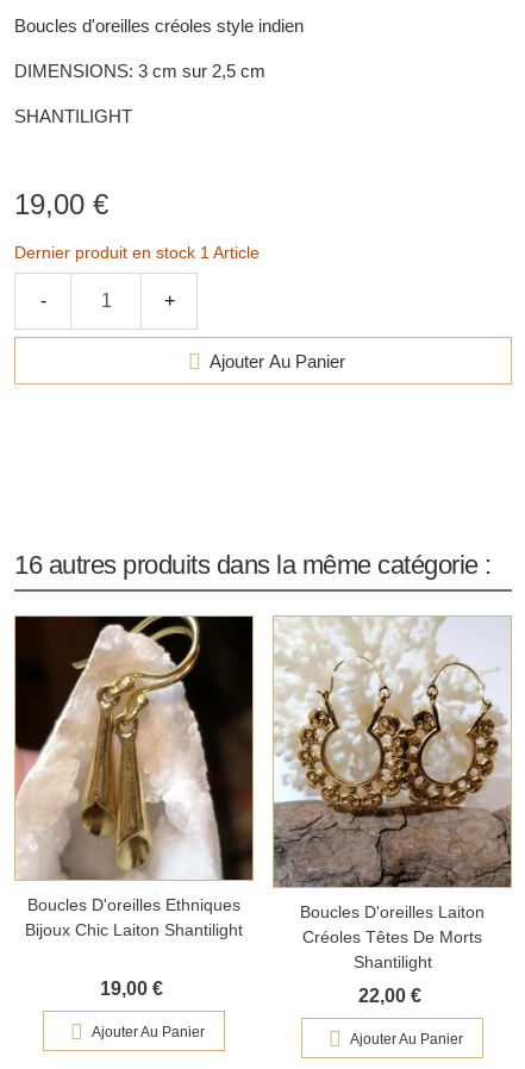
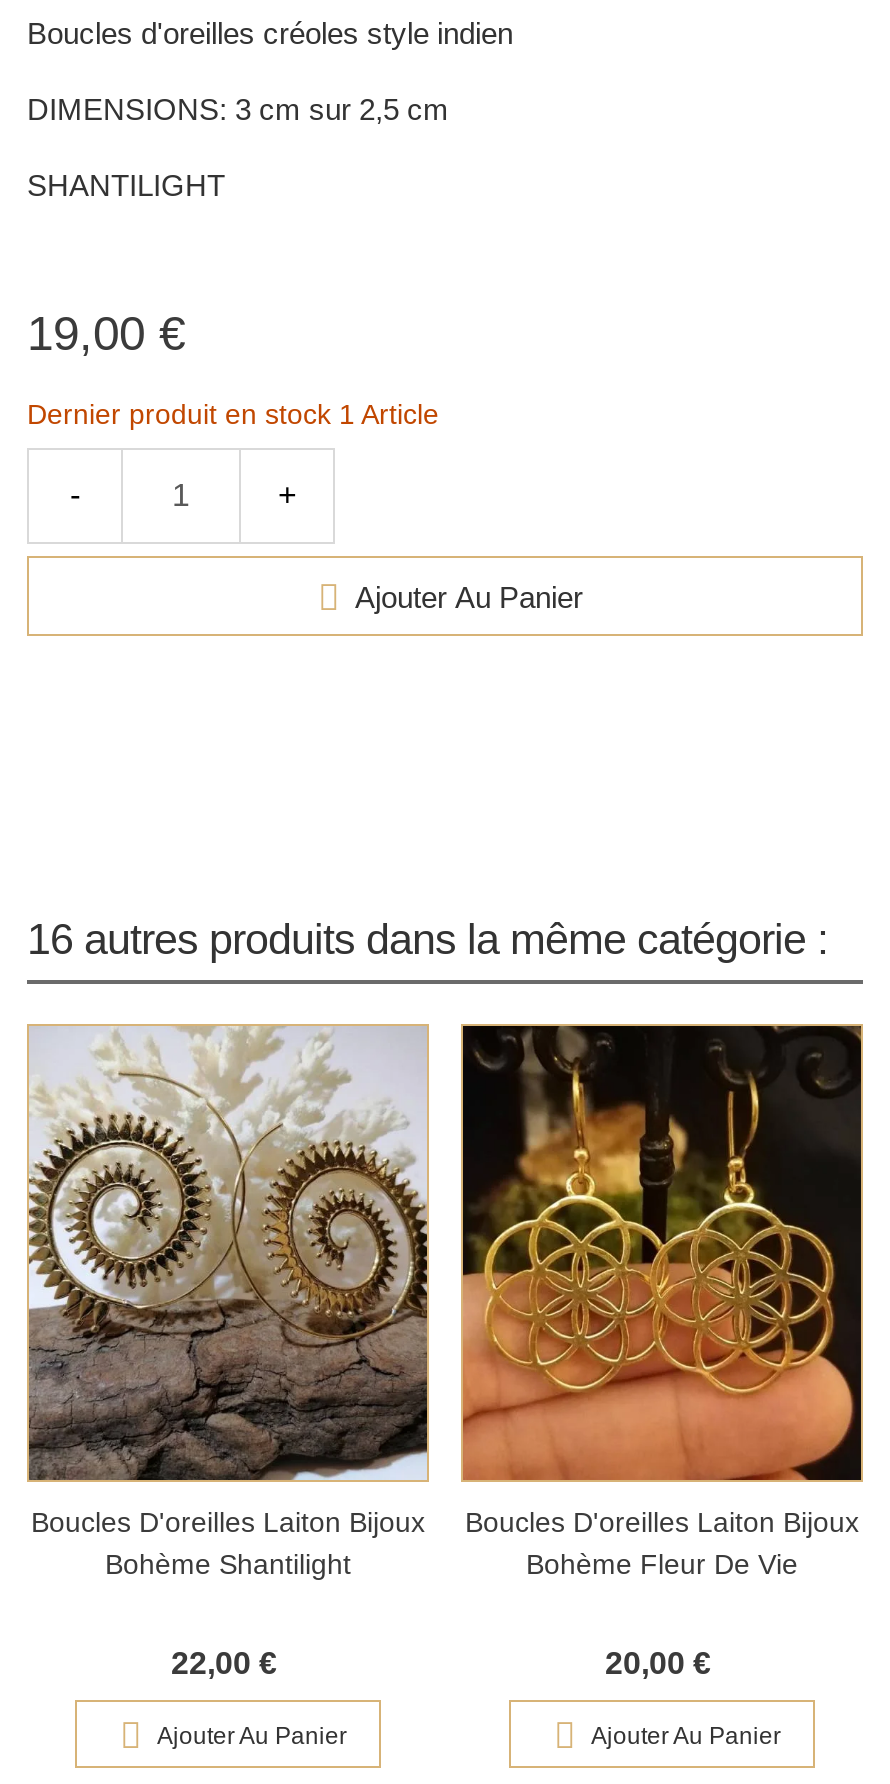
- [image]
- Boucles D'oreilles Ethniques
- Bijoux Chic Laiton Shantilight
+ [image]
+ Boucles D'oreilles Laiton Bijoux
+ Bohème Shantilight

- [image]
- Boucles D'oreilles Laiton
- Créoles Têtes De Morts
- Shantilight
+ [image]
+ Boucles D'oreilles Laiton Bijoux
+ Bohème Fleur De Vie

- 19,00 €
+ 22,00 €

- 22,00 €
+ 20,00 €
